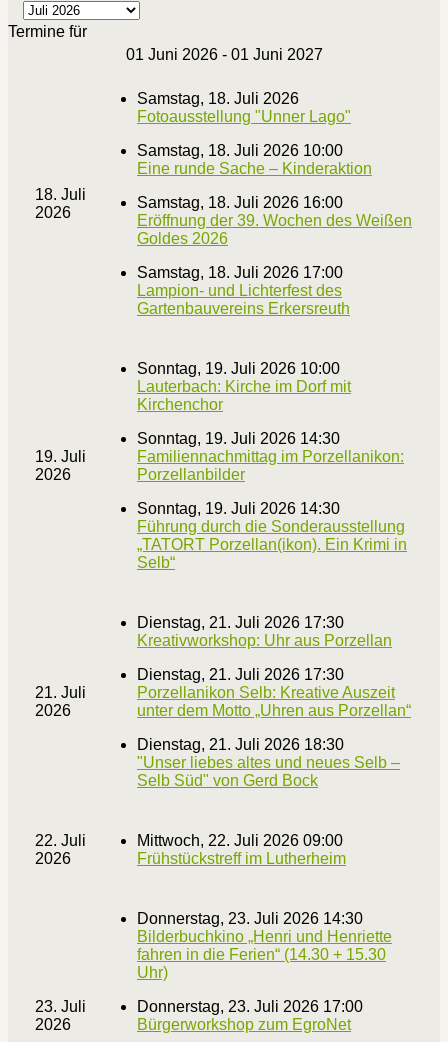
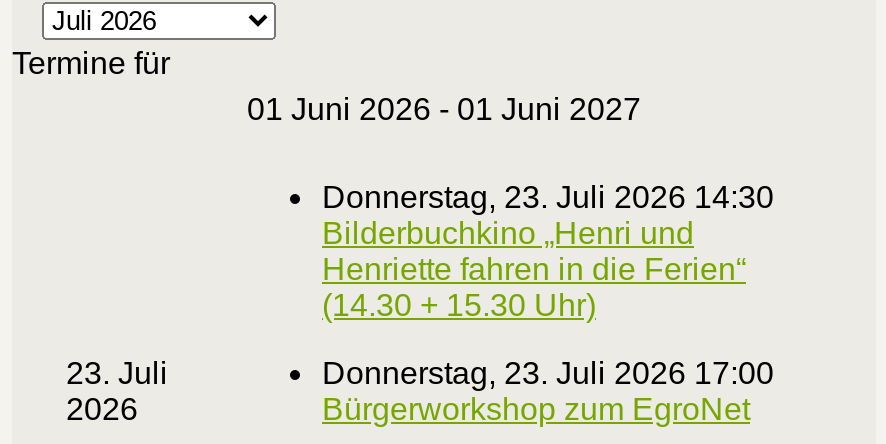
- Samstag, 18. Juli 2026
- Fotoausstellung "Unner Lago"
- Samstag, 18. Juli 2026 10:00
- Eine runde Sache – Kinderaktion
- Samstag, 18. Juli 2026 16:00
- Eröffnung der 39. Wochen des Weißen
- Goldes 2026
- Samstag, 18. Juli 2026 17:00
- Lampion- und Lichterfest des
- Gartenbauvereins Erkersreuth

- 18. Juli
- 2026

- Sonntag, 19. Juli 2026 10:00
- Lauterbach: Kirche im Dorf mit
- Kirchenchor
- Sonntag, 19. Juli 2026 14:30
- Familiennachmittag im Porzellanikon:
- Porzellanbilder
- Sonntag, 19. Juli 2026 14:30
- Führung durch die Sonderausstellung
- „TATORT Porzellan(ikon). Ein Krimi in
- Selb“

- 19. Juli
- 2026

- Dienstag, 21. Juli 2026 17:30
- Kreativworkshop: Uhr aus Porzellan
- Dienstag, 21. Juli 2026 17:30
- Porzellanikon Selb: Kreative Auszeit
- unter dem Motto „Uhren aus Porzellan“
- Dienstag, 21. Juli 2026 18:30
- "Unser liebes altes und neues Selb –
- Selb Süd" von Gerd Bock

- 21. Juli
- 2026

- 22. Juli
- 2026

- Mittwoch, 22. Juli 2026 09:00
- Frühstückstreff im Lutherheim
